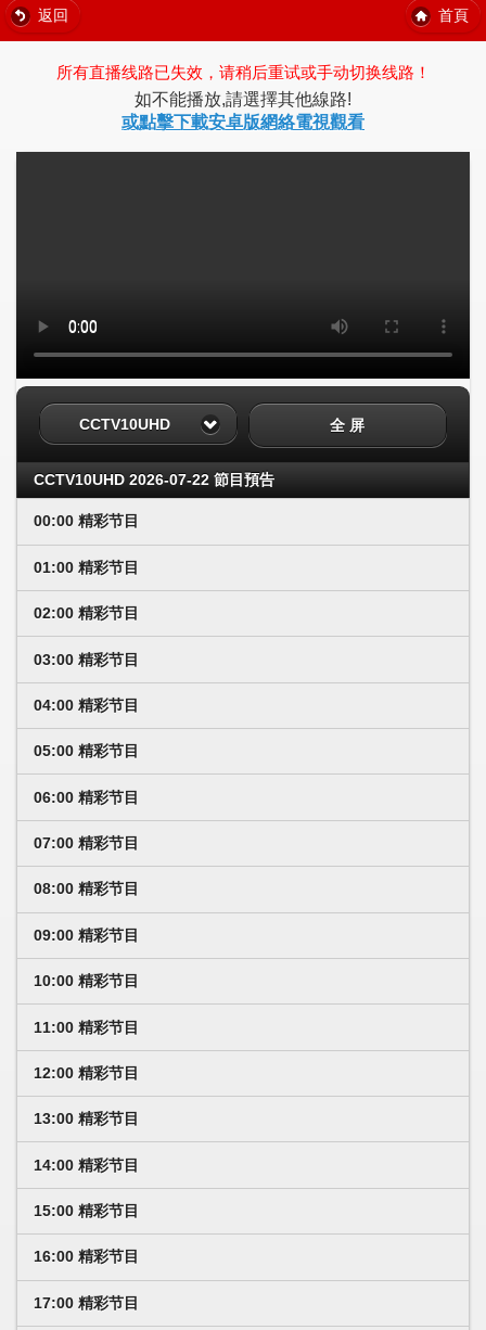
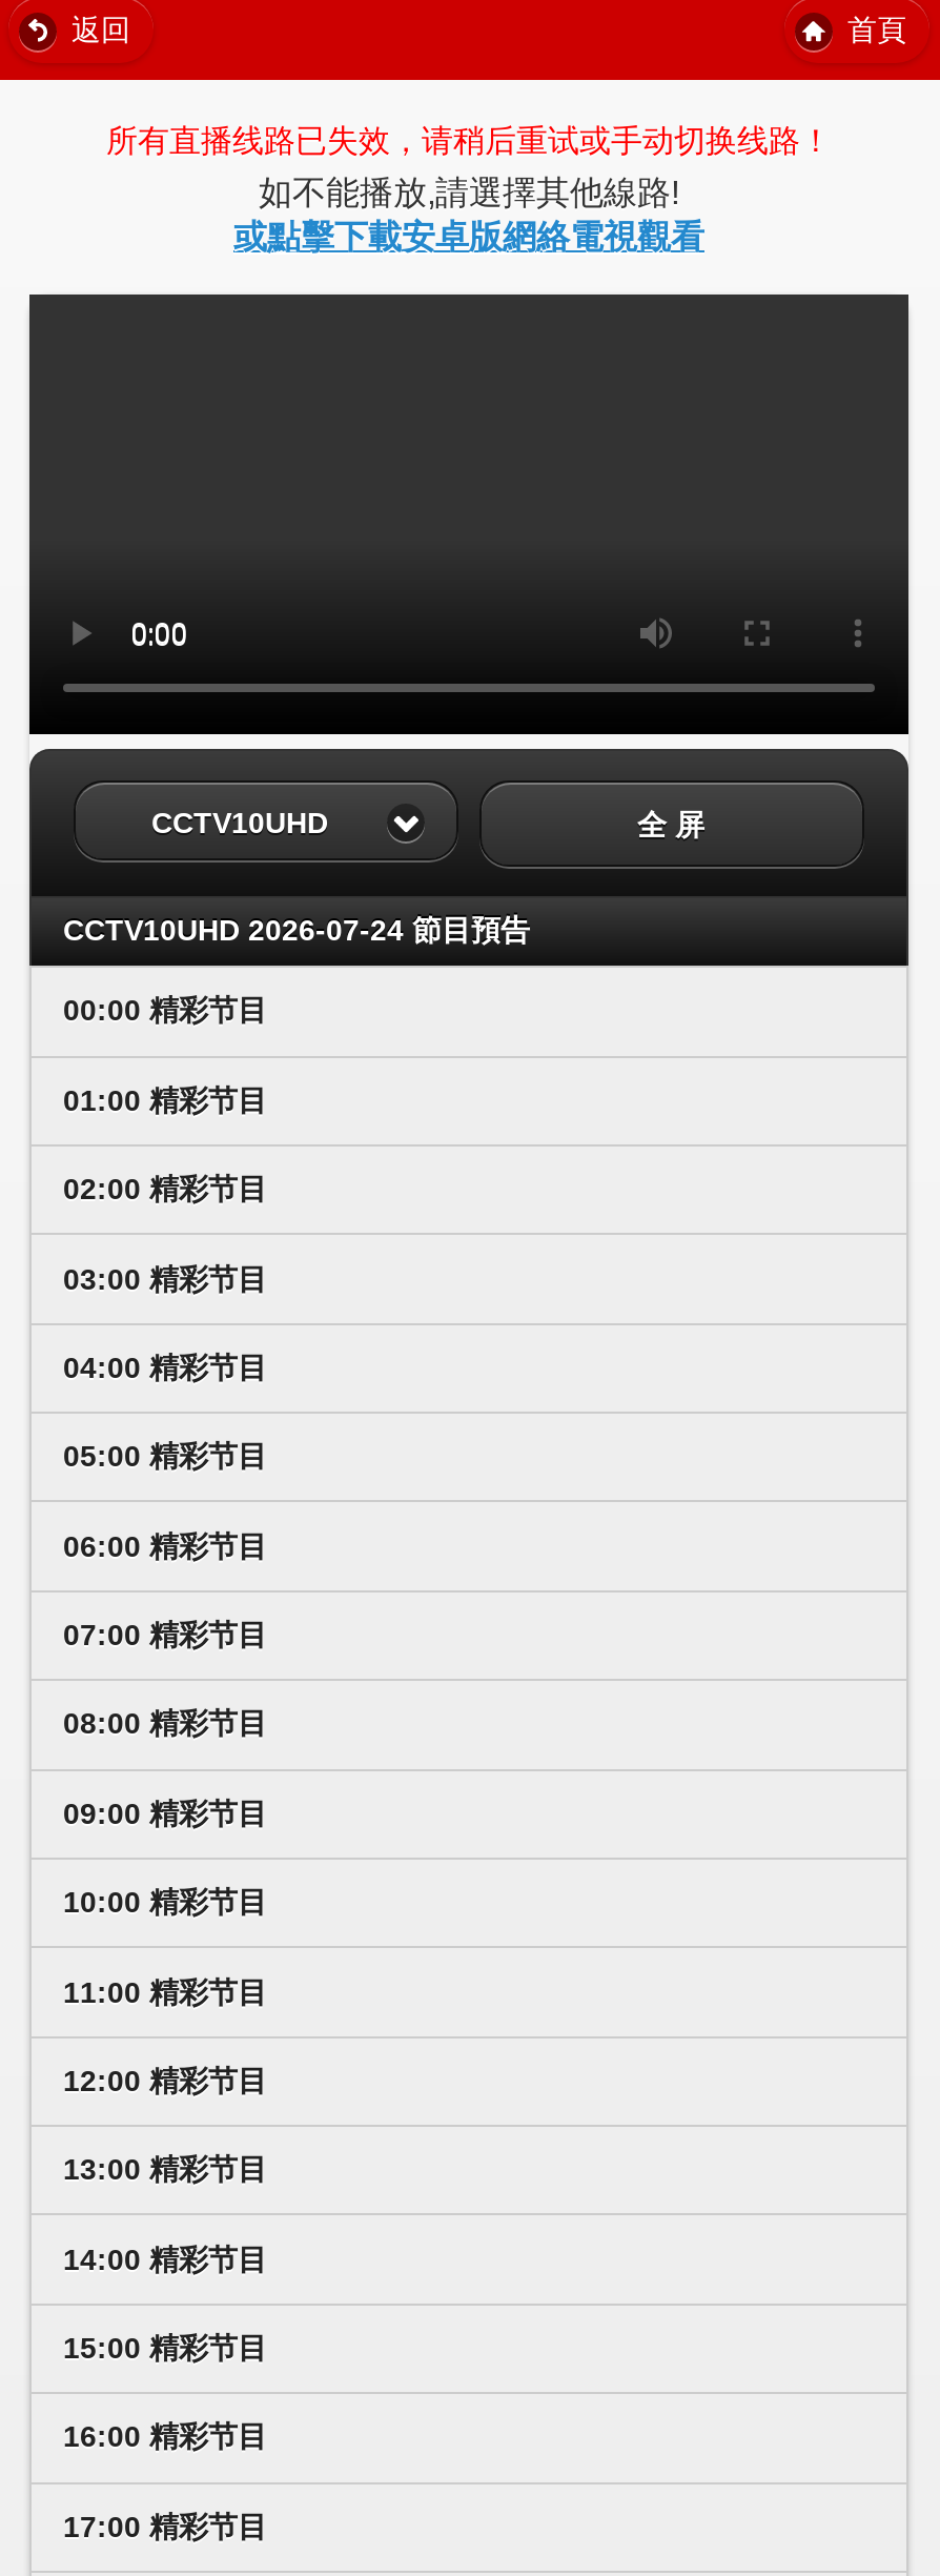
- CCTV10UHD 2026-07-22 節目預告
+ CCTV10UHD 2026-07-24 節目預告
